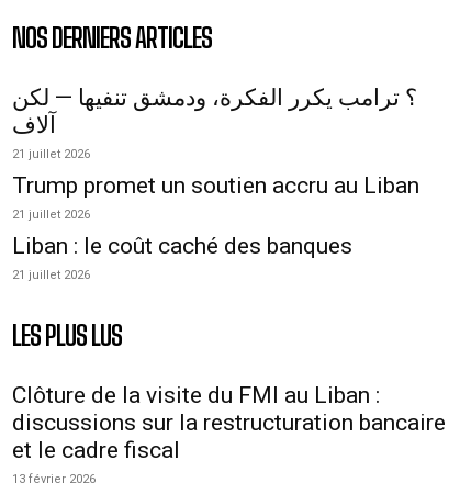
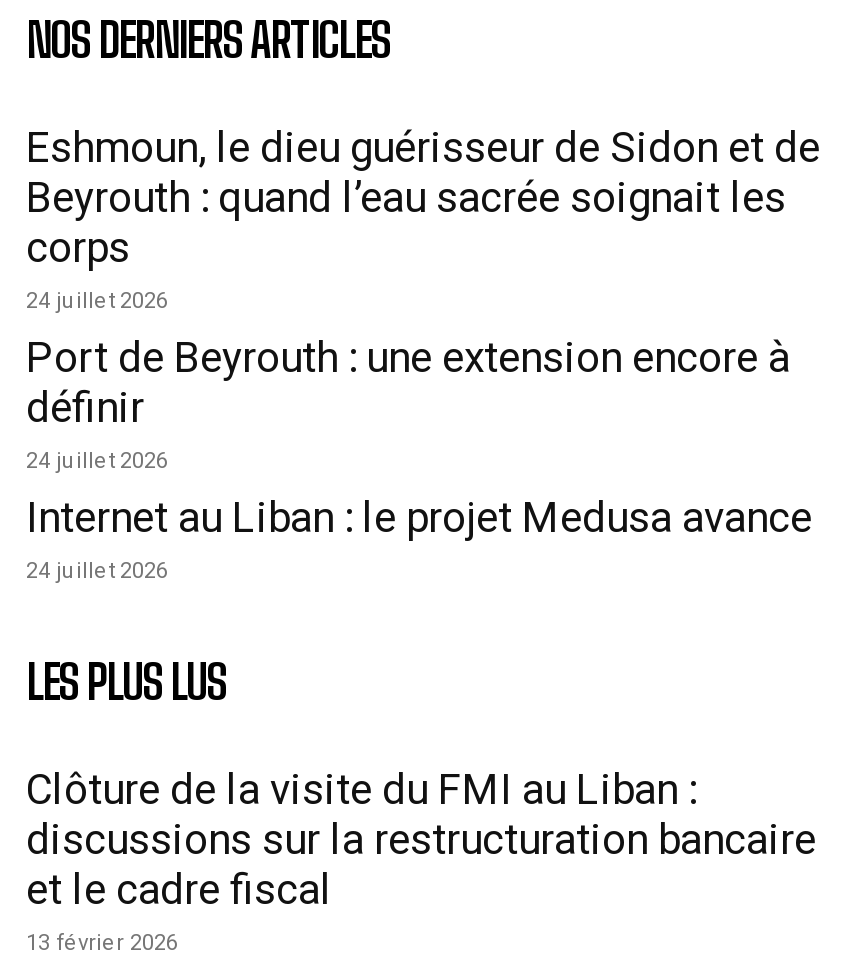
- ؟ ترامب يكرر الفكرة، ودمشق تنفيها — لكن
- آلاف
- 21 juillet 2026
- Trump promet un soutien accru au Liban
- 21 juillet 2026
- Liban : le coût caché des banques
- 21 juillet 2026
+ Eshmoun, le dieu guérisseur de Sidon et de
+ Beyrouth : quand l’eau sacrée soignait les
+ corps
+ 24 juillet 2026
+ Port de Beyrouth : une extension encore à
+ définir
+ 24 juillet 2026
+ Internet au Liban : le projet Medusa avance
+ 24 juillet 2026
